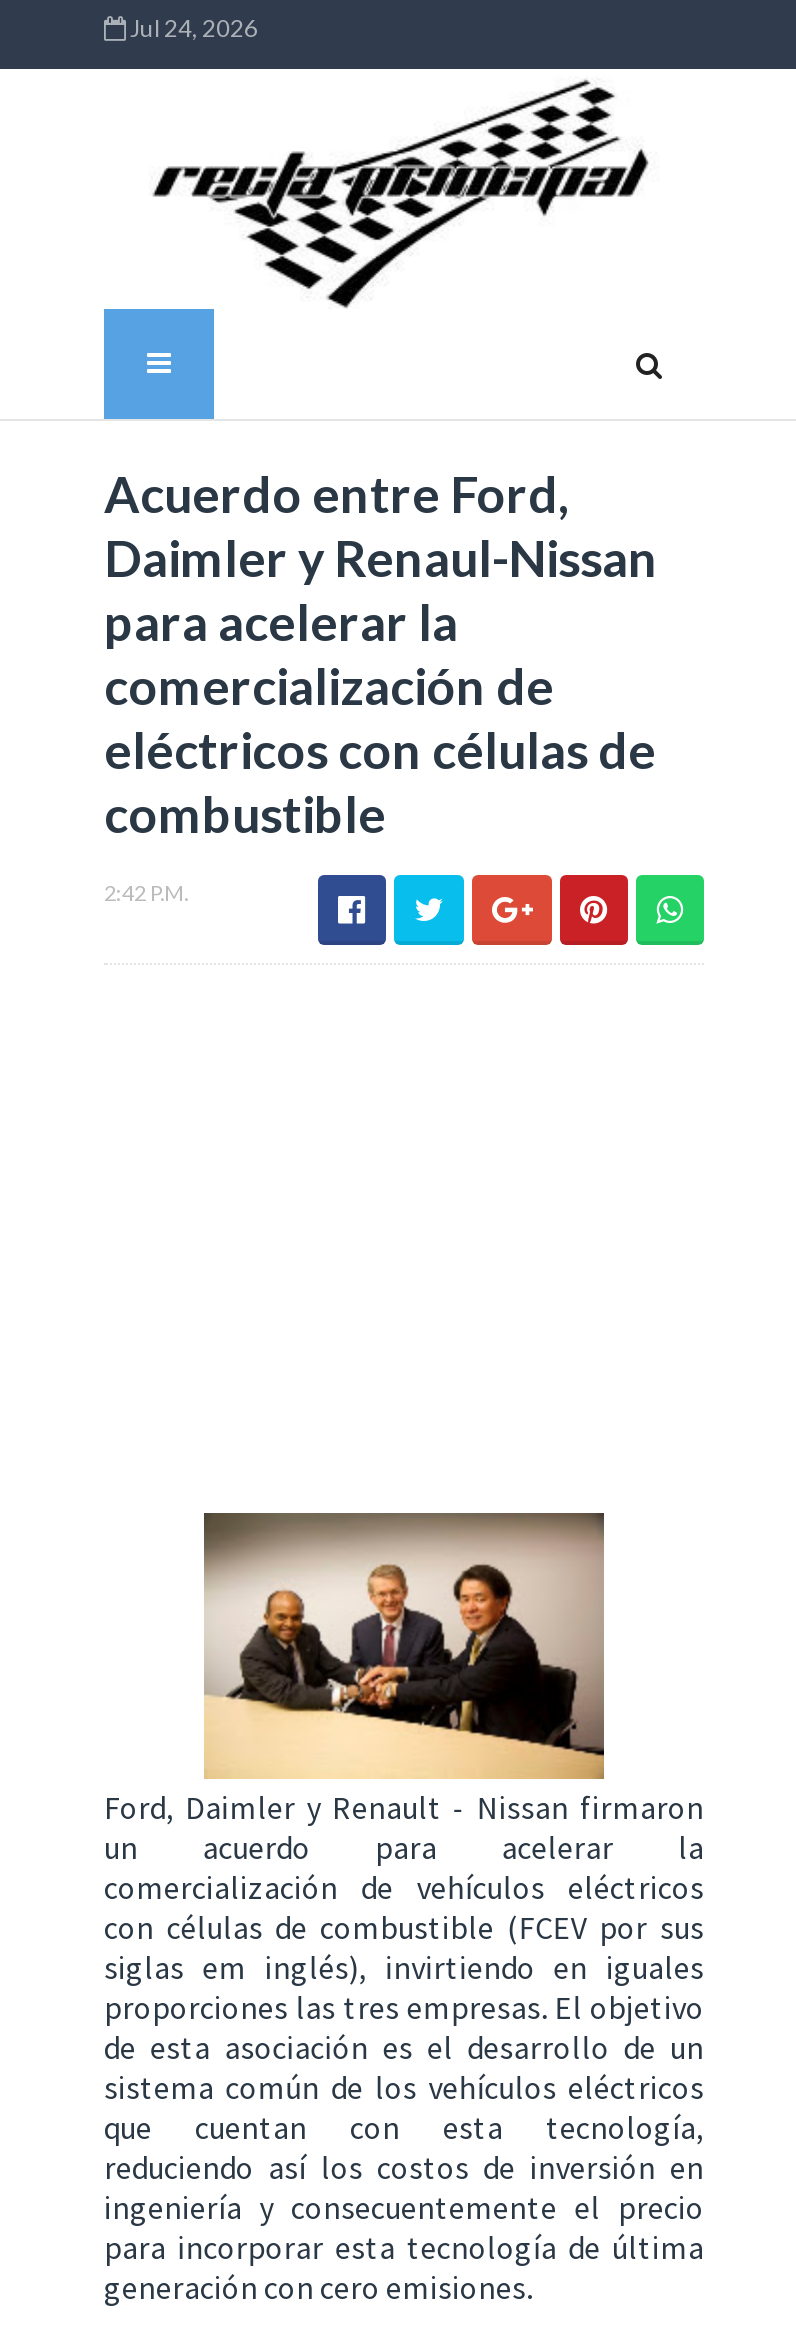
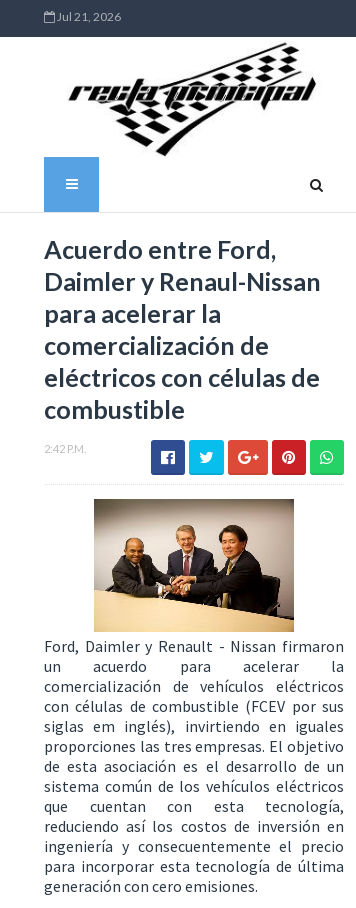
- Jul 24, 2026
+ Jul 21, 2026
